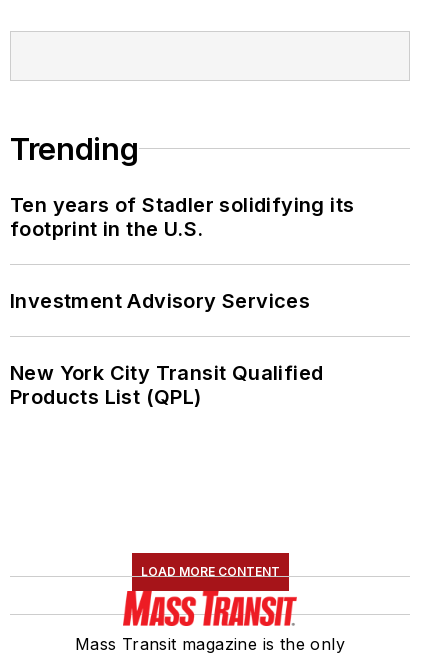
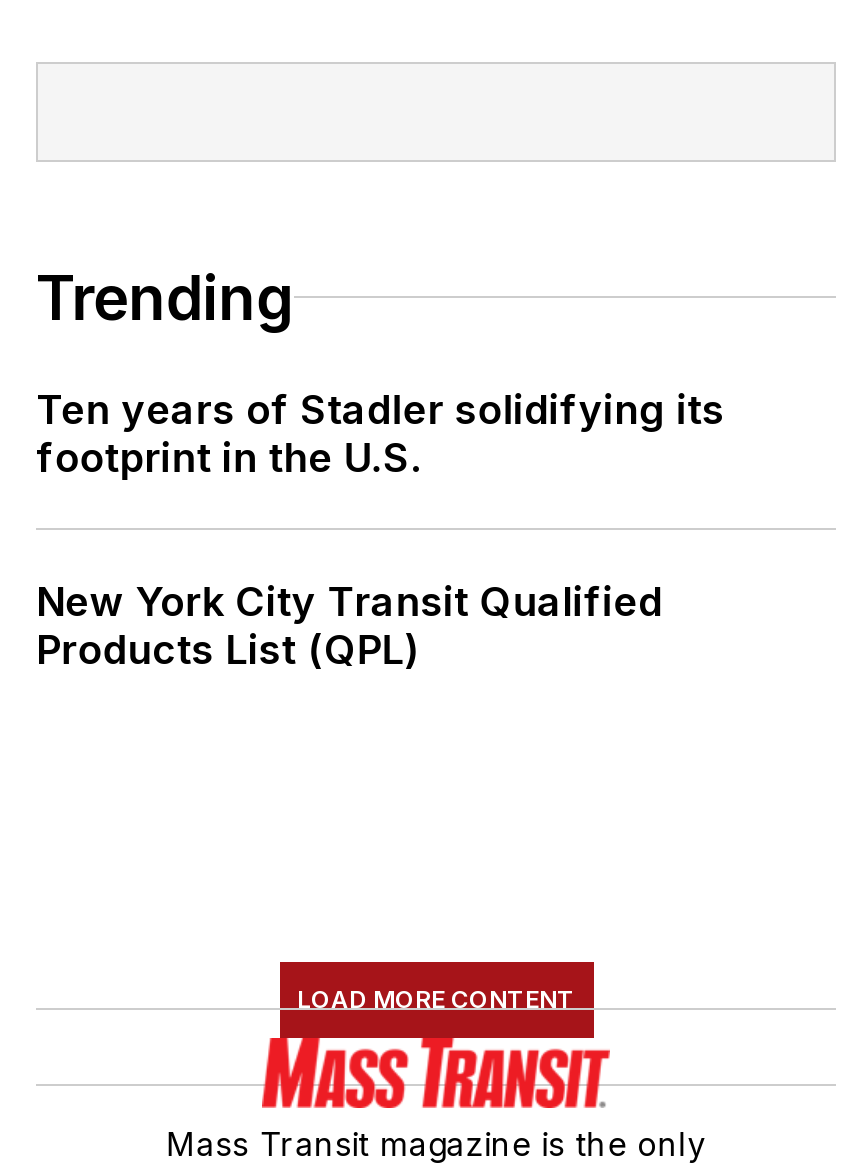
- Investment Advisory Services
